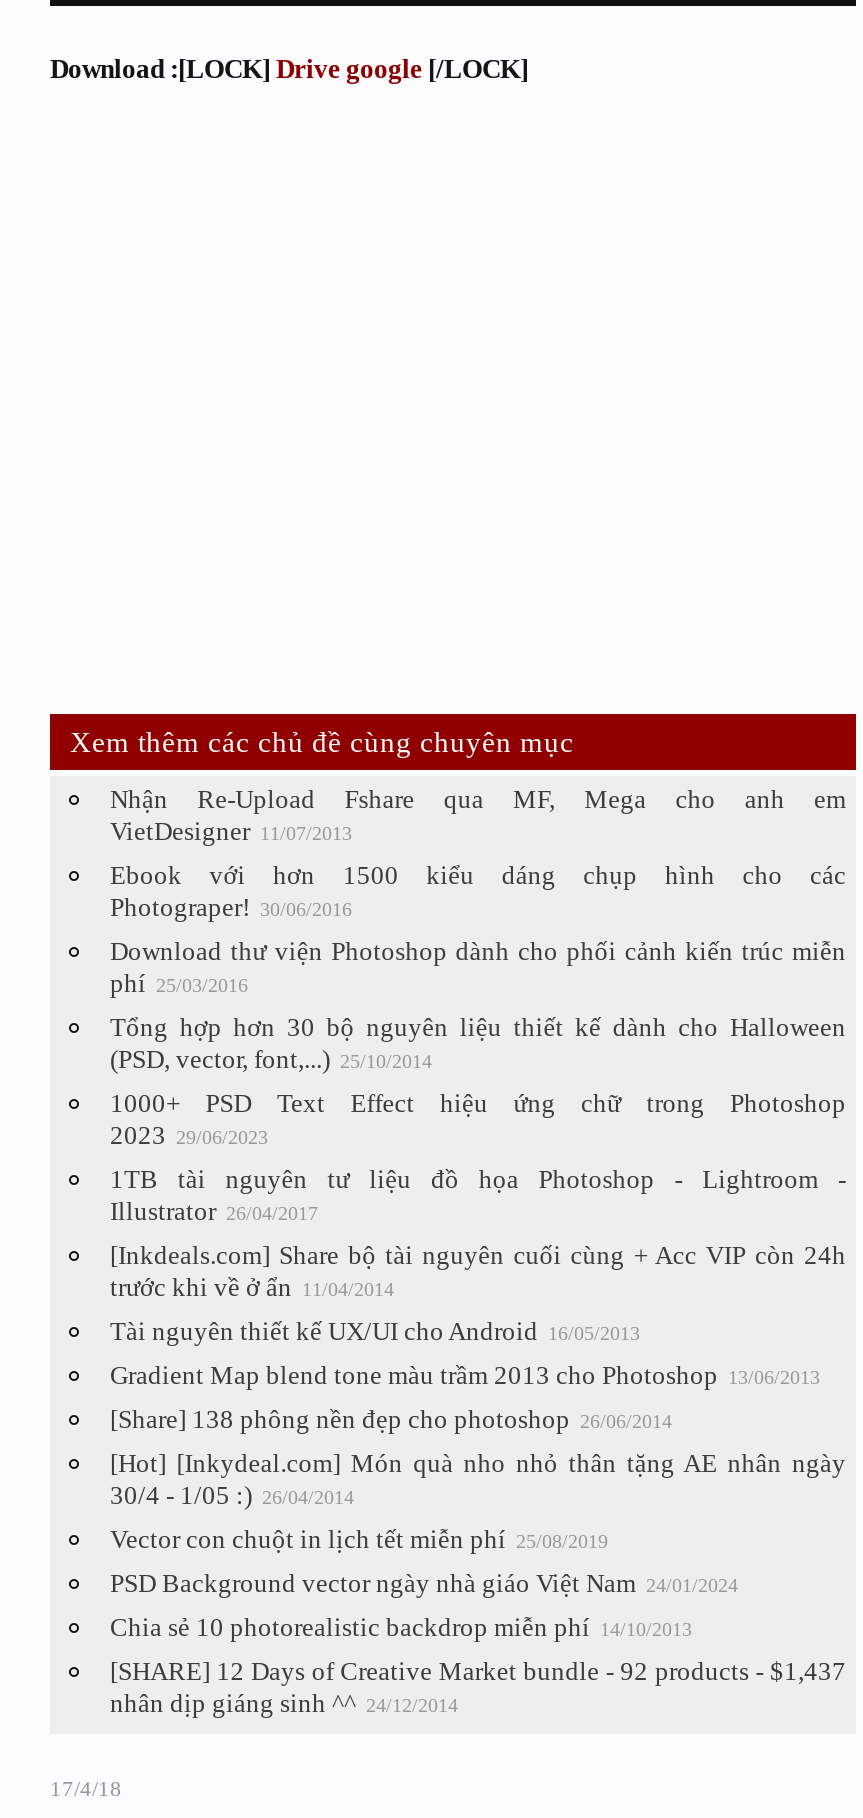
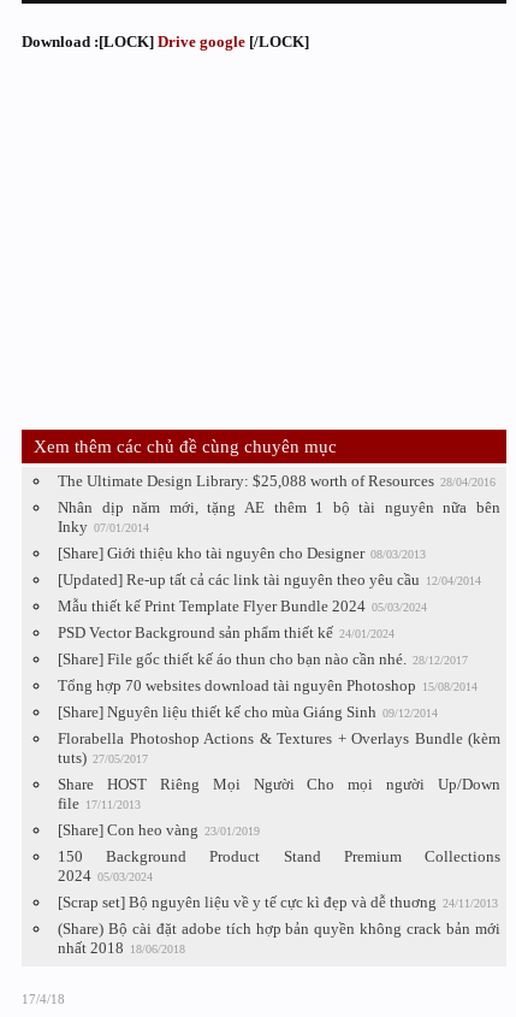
- Nhận Re-Upload Fshare qua MF, Mega cho anh em
- VietDesigner 11/07/2013
+ The Ultimate Design Library: $25,088 worth of Resources 28/04/2016

- Ebook với hơn 1500 kiểu dáng chụp hình cho các
- Photograper! 30/06/2016
+ Nhân dịp năm mới, tặng AE thêm 1 bộ tài nguyên nữa bên
+ Inky 07/01/2014

- Download thư viện Photoshop dành cho phối cảnh kiến trúc miễn
- phí 25/03/2016
+ [Share] Giới thiệu kho tài nguyên cho Designer 08/03/2013

- Tổng hợp hơn 30 bộ nguyên liệu thiết kế dành cho Halloween
- (PSD, vector, font,...) 25/10/2014
+ [Updated] Re-up tất cả các link tài nguyên theo yêu cầu 12/04/2014

- 1000+ PSD Text Effect hiệu ứng chữ trong Photoshop
- 2023 29/06/2023
+ Mẫu thiết kế Print Template Flyer Bundle 2024 05/03/2024

- 1TB tài nguyên tư liệu đồ họa Photoshop - Lightroom -
- Illustrator 26/04/2017
+ PSD Vector Background sản phẩm thiết kế 24/01/2024

- [Inkdeals.com] Share bộ tài nguyên cuối cùng + Acc VIP còn 24h
- trước khi về ở ẩn 11/04/2014
+ [Share] File gốc thiết kế áo thun cho bạn nào cần nhé. 28/12/2017

- Tài nguyên thiết kế UX/UI cho Android 16/05/2013
+ Tổng hợp 70 websites download tài nguyên Photoshop 15/08/2014

- Gradient Map blend tone màu trầm 2013 cho Photoshop 13/06/2013
+ [Share] Nguyên liệu thiết kế cho mùa Giáng Sinh 09/12/2014

- [Share] 138 phông nền đẹp cho photoshop 26/06/2014
+ Florabella Photoshop Actions & Textures + Overlays Bundle (kèm
+ tuts) 27/05/2017

- [Hot] [Inkydeal.com] Món quà nho nhỏ thân tặng AE nhân ngày
- 30/4 - 1/05 :) 26/04/2014
+ Share HOST Riêng Mọi Người Cho mọi người Up/Down
+ file 17/11/2013

- Vector con chuột in lịch tết miễn phí 25/08/2019
+ [Share] Con heo vàng 23/01/2019

- PSD Background vector ngày nhà giáo Việt Nam 24/01/2024
+ 150 Background Product Stand Premium Collections
+ 2024 05/03/2024

- Chia sẻ 10 photorealistic backdrop miễn phí 14/10/2013
+ [Scrap set] Bộ nguyên liệu về y tế cực kì đẹp và dễ thuơng 24/11/2013

- [SHARE] 12 Days of Creative Market bundle - 92 products - $1,437
- nhân dịp giáng sinh ^^ 24/12/2014
+ (Share) Bộ cài đặt adobe tích hợp bản quyền không crack bản mới
+ nhất 2018 18/06/2018
